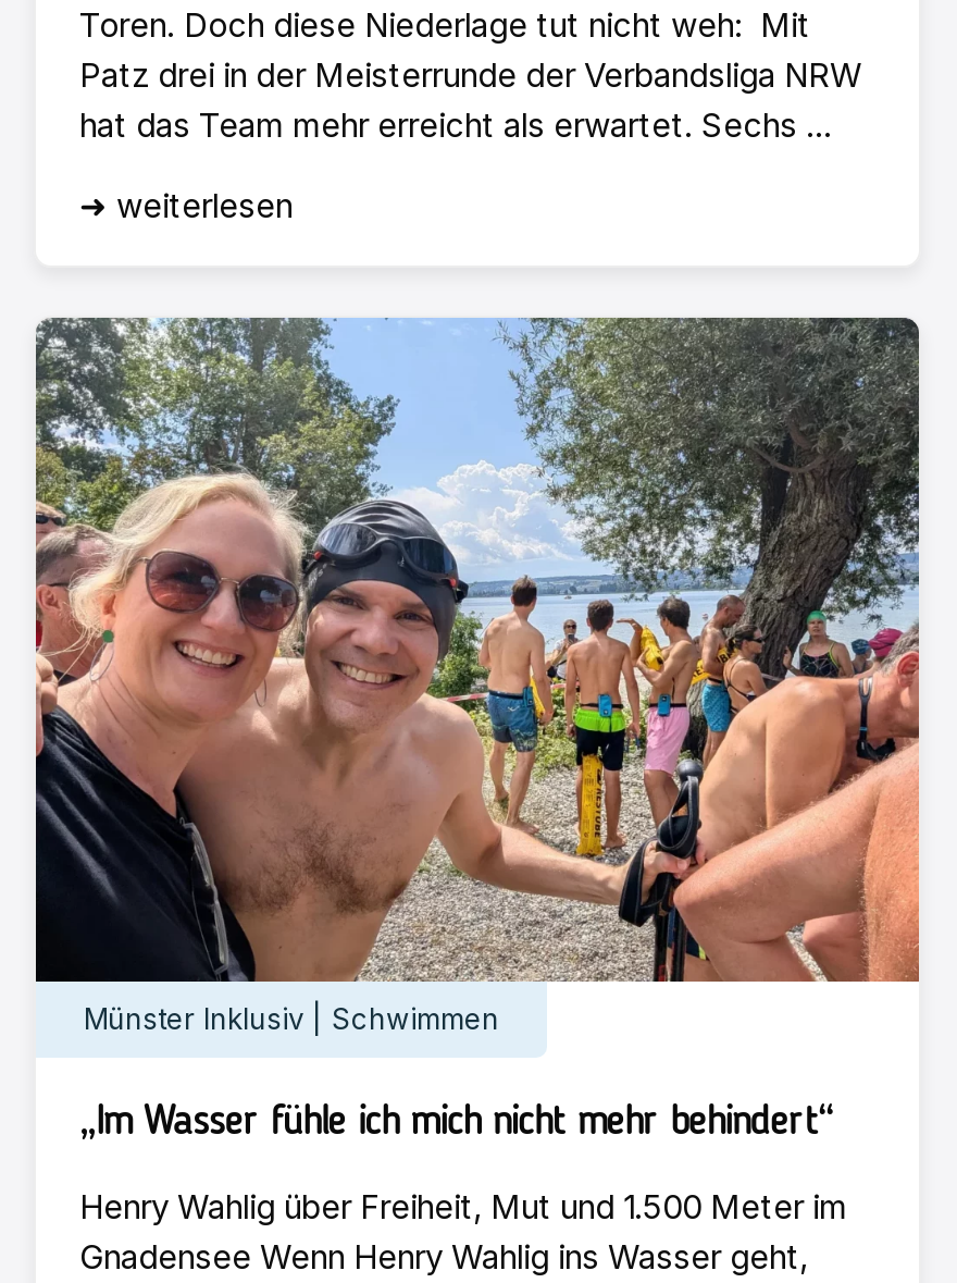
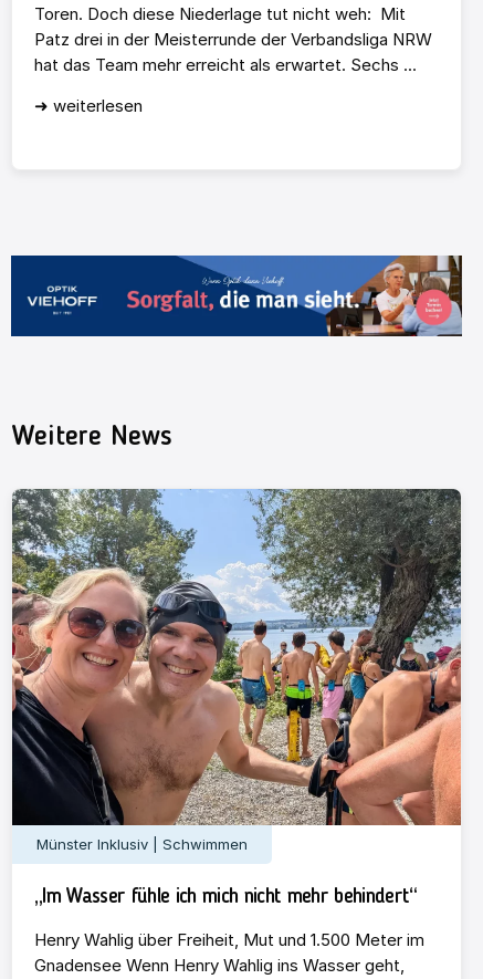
+ [image]

+ Weitere News
